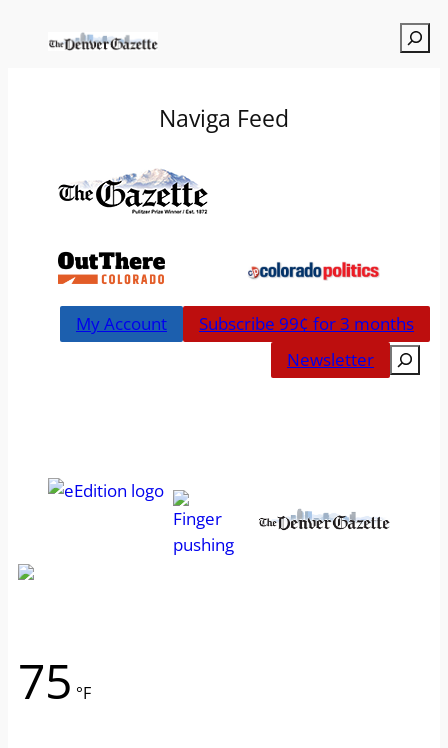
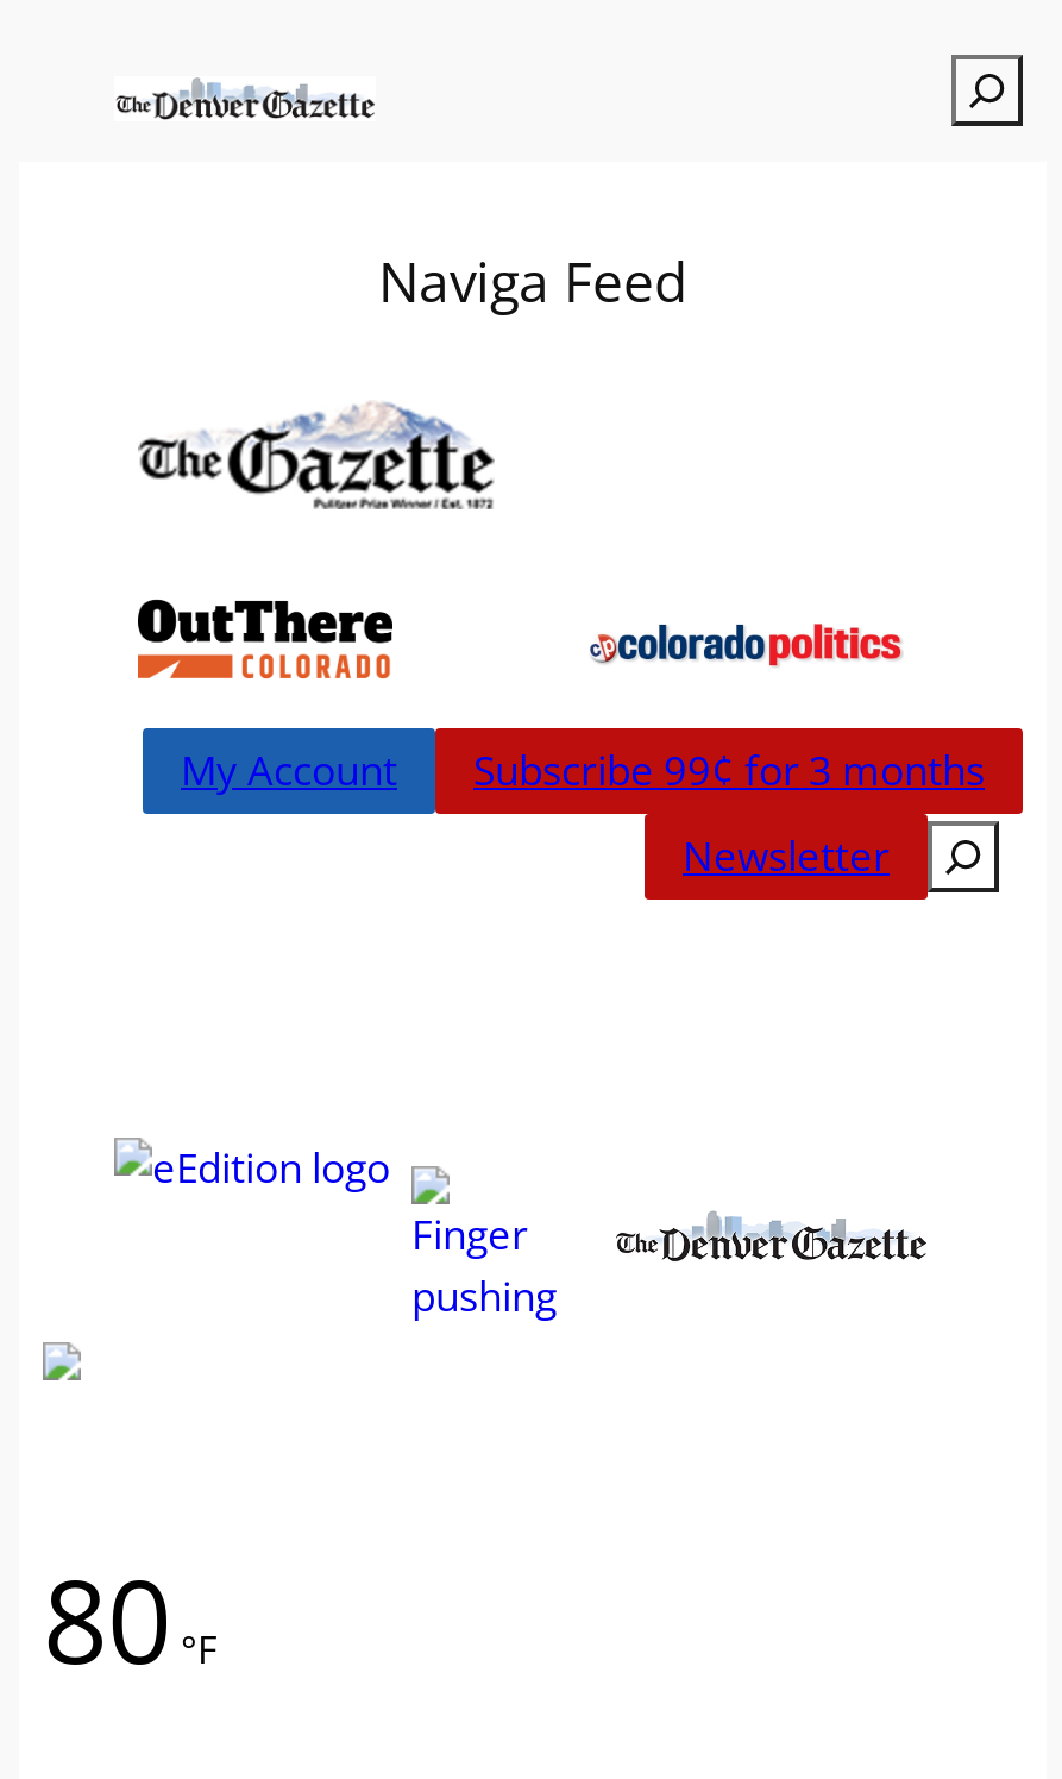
- 75 °F
+ 80 °F
